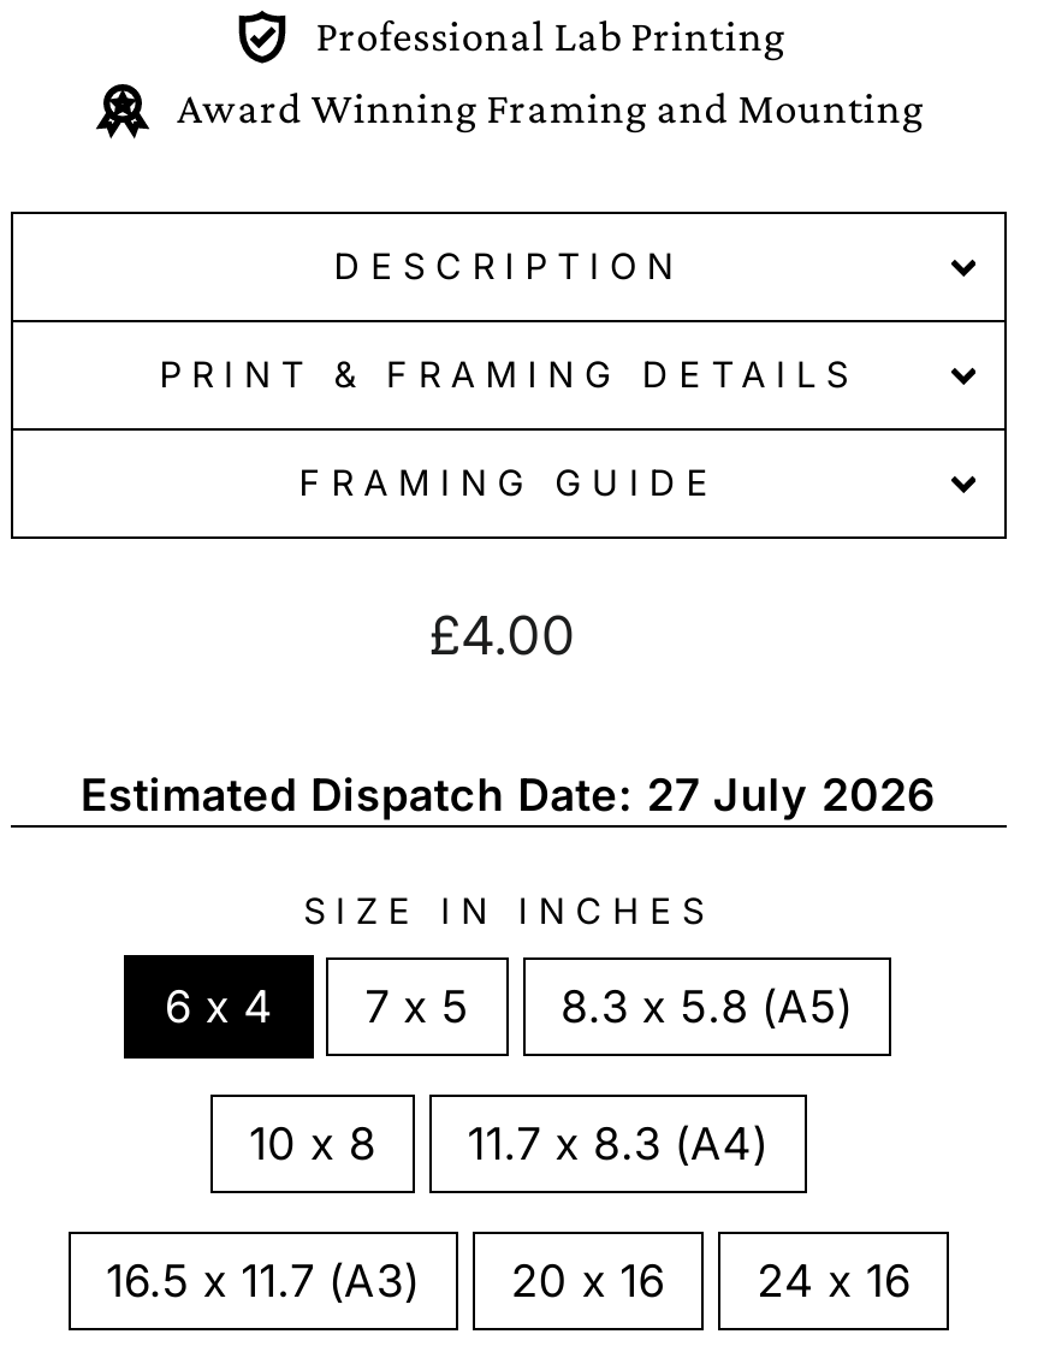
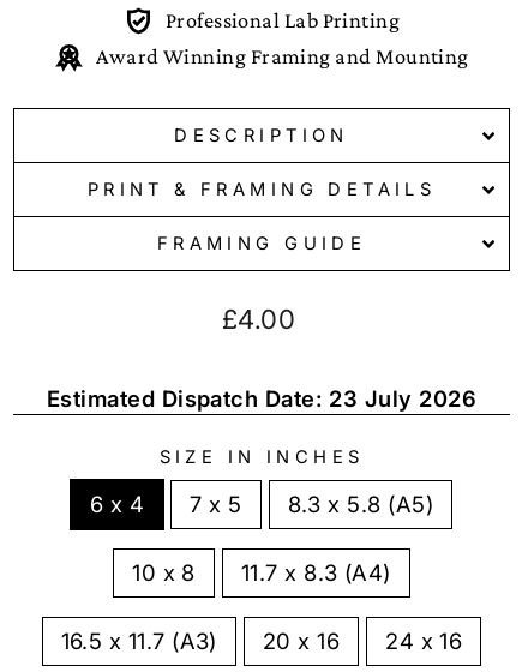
- Estimated Dispatch Date: 27 July 2026
+ Estimated Dispatch Date: 23 July 2026
